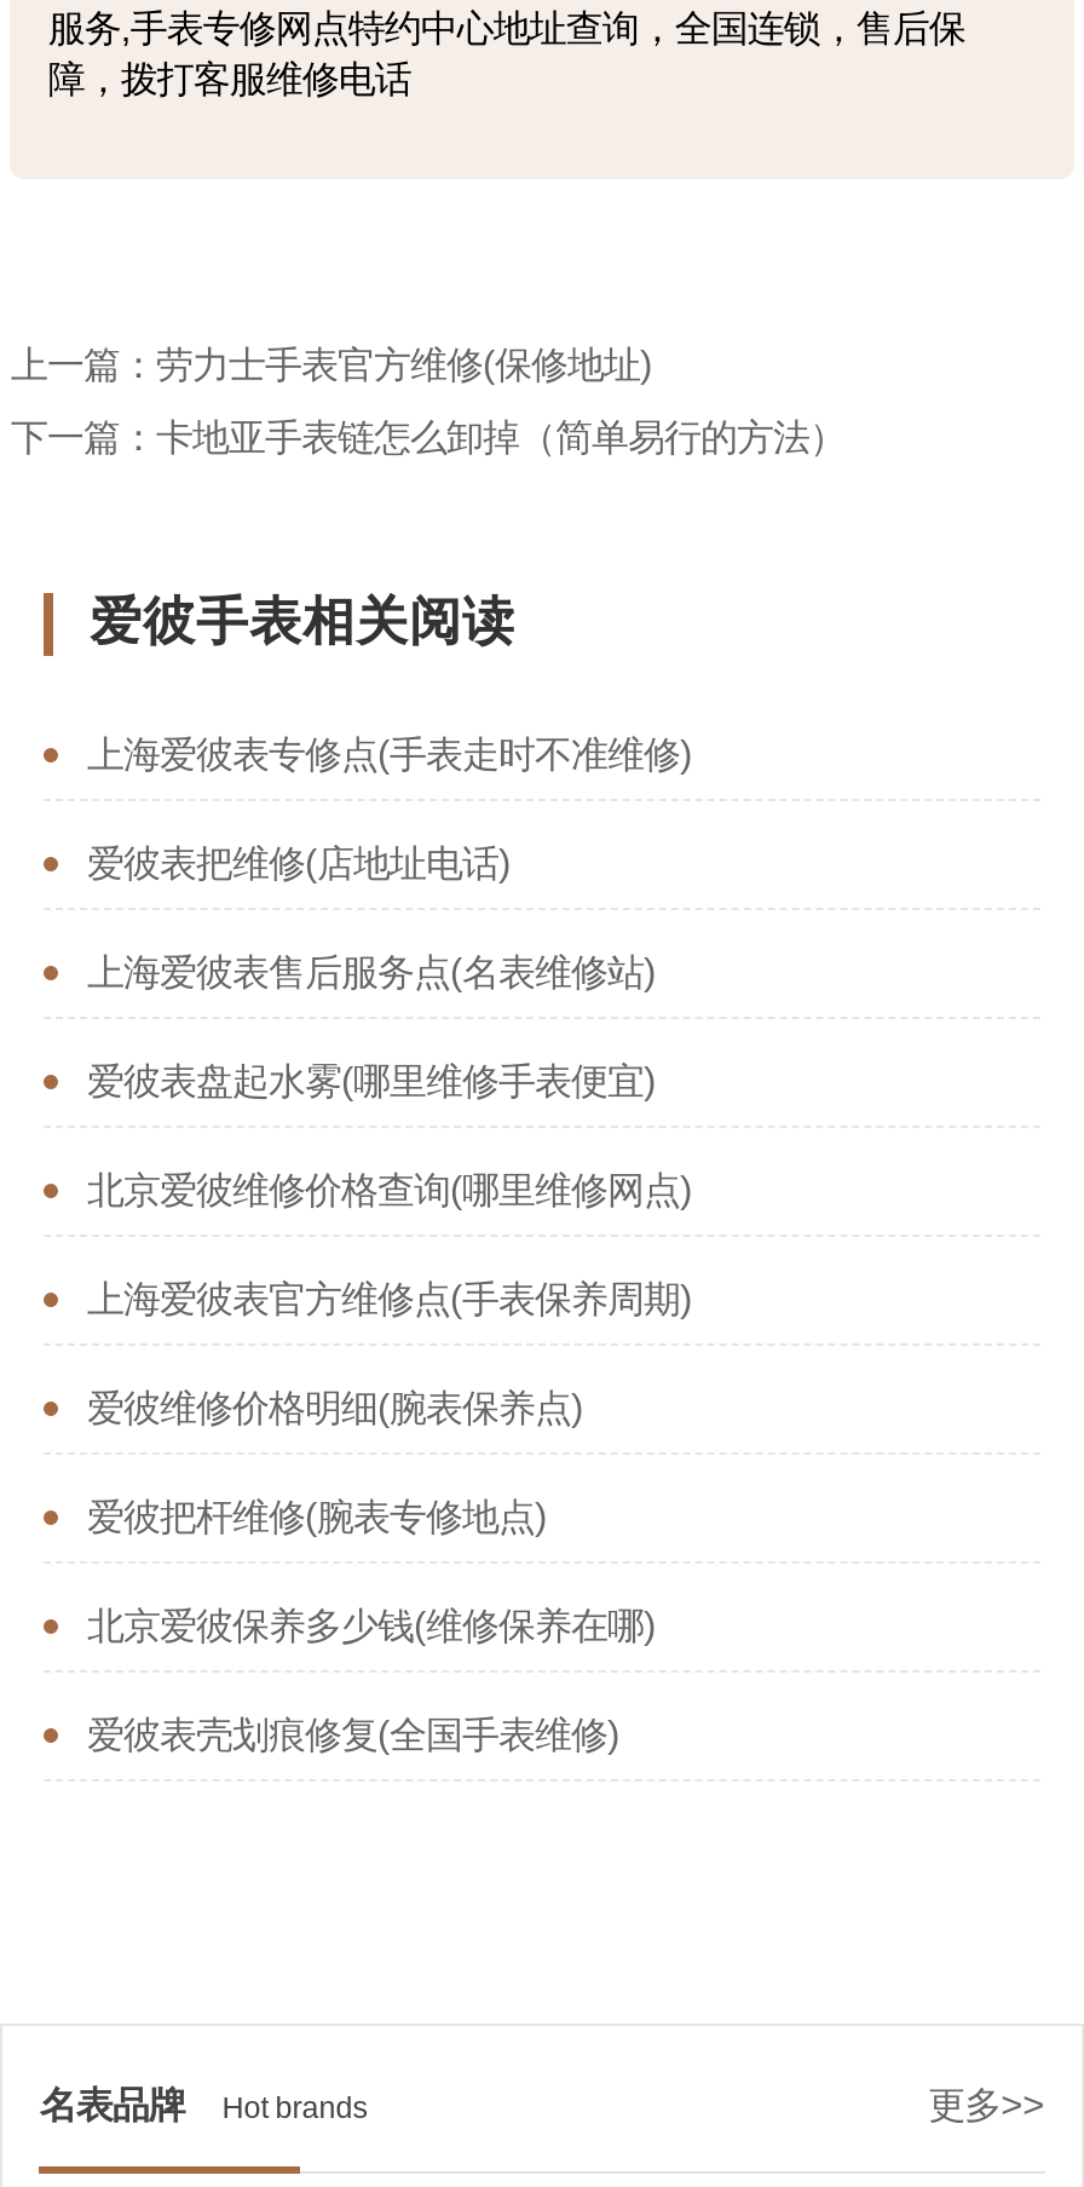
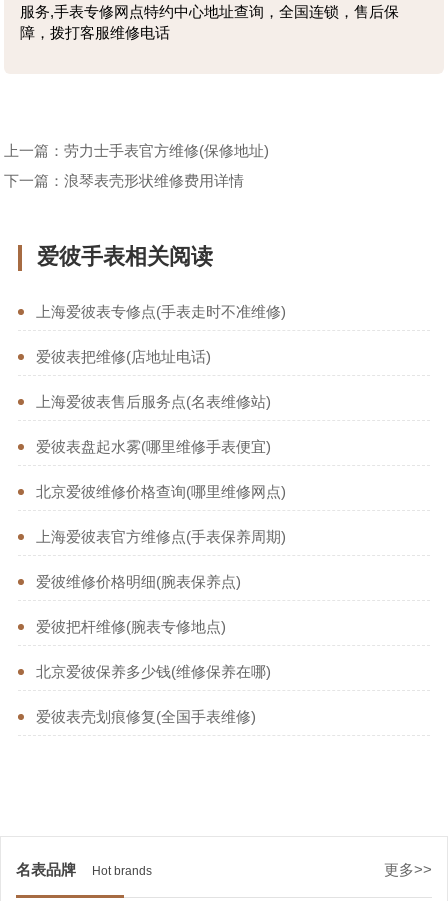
- 下一篇：卡地亚手表链怎么卸掉（简单易行的方法）
+ 下一篇：浪琴表壳形状维修费用详情
